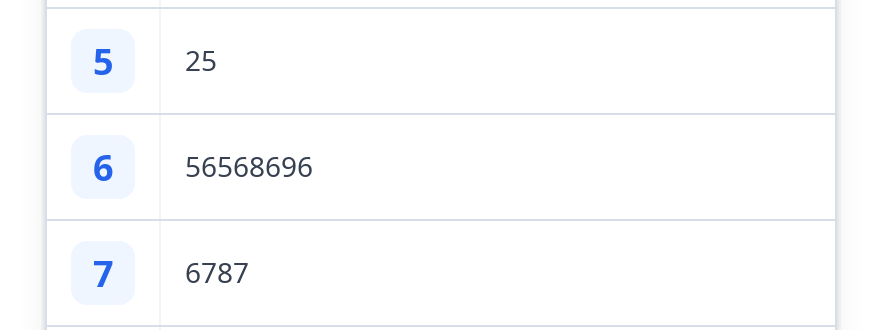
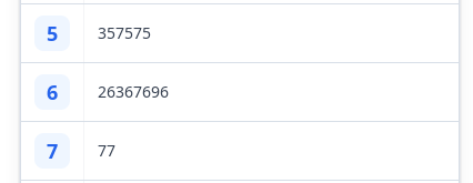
- 5 25
+ 5 357575

- 6 56568696
+ 6 26367696

- 7 6787
+ 7 77
